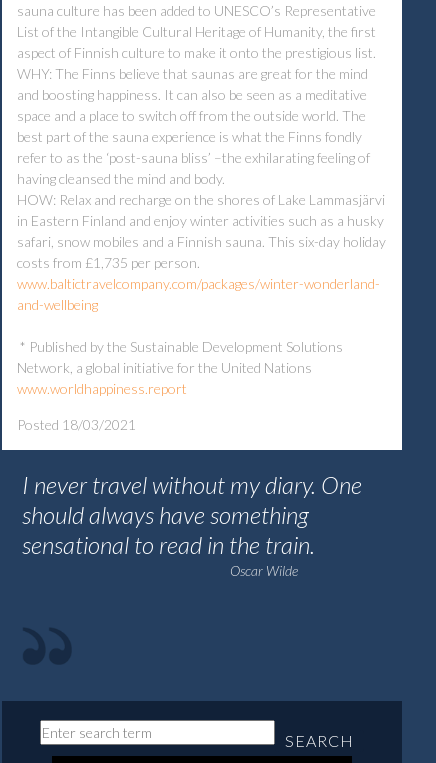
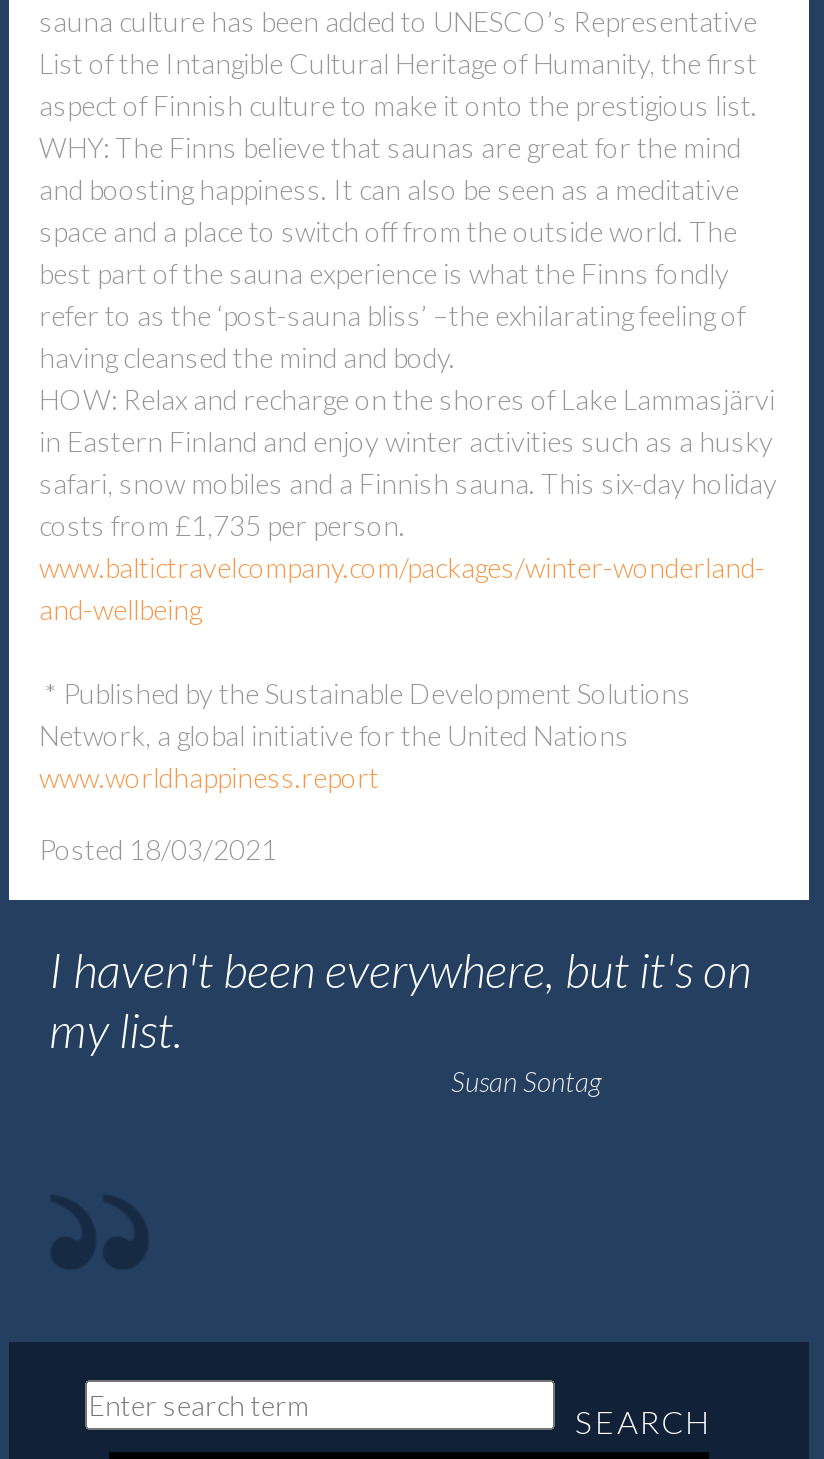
- I never travel without my diary. One
- should always have something
- sensational to read in the train.
- Oscar Wilde
+ I haven't been everywhere, but it's on
+ my list.
+ Susan Sontag
